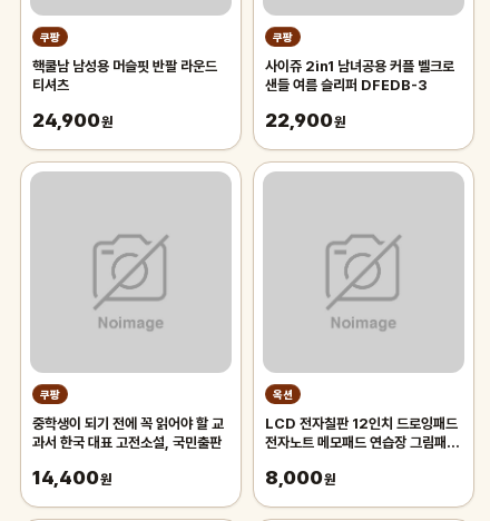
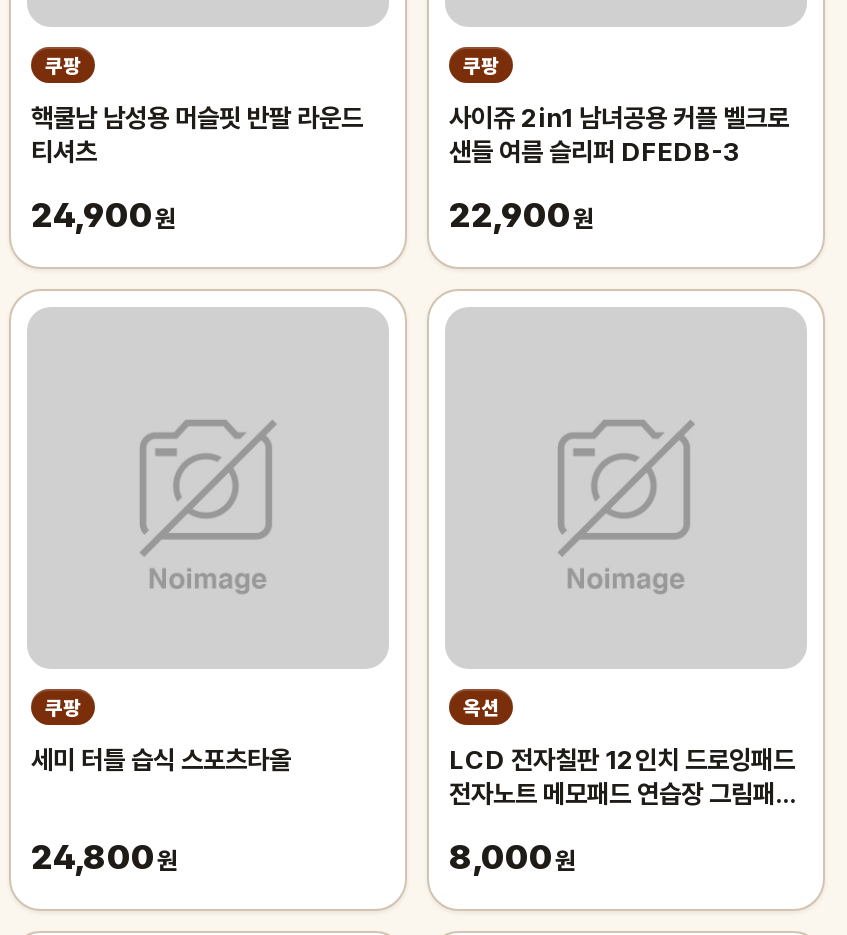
- 중학생이 되기 전에 꼭 읽어야 할 교
- 과서 한국 대표 고전소설, 국민출판
+ 세미 터틀 습식 스포츠타올

- 14,400원
+ 24,800원
